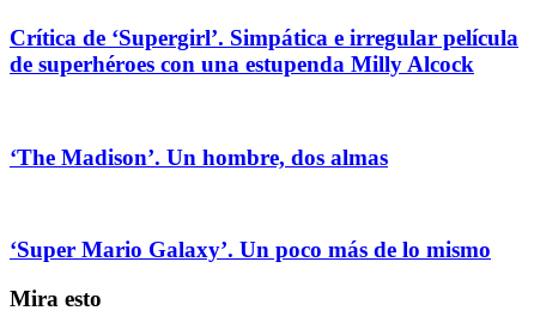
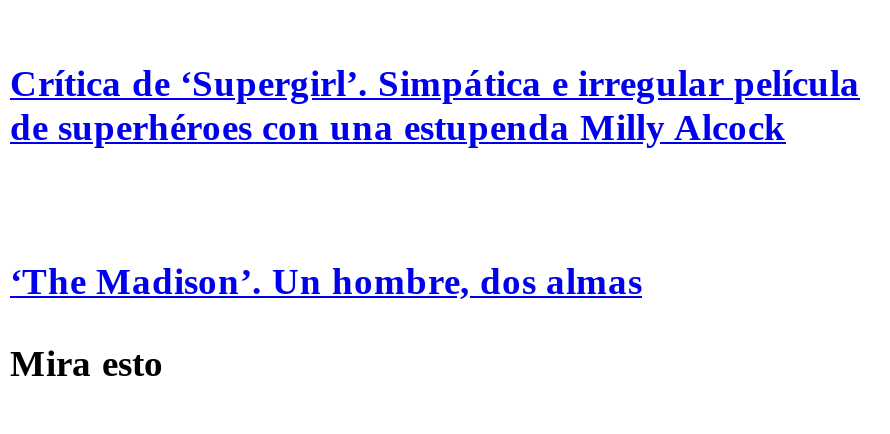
- ‘Super Mario Galaxy’. Un poco más de lo mismo
